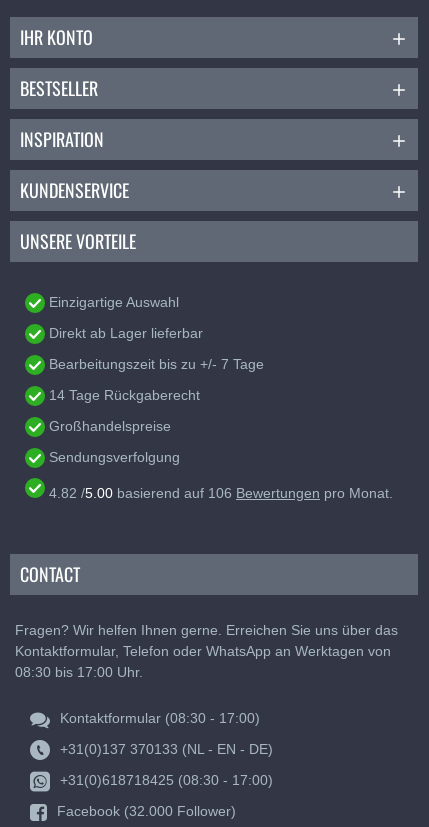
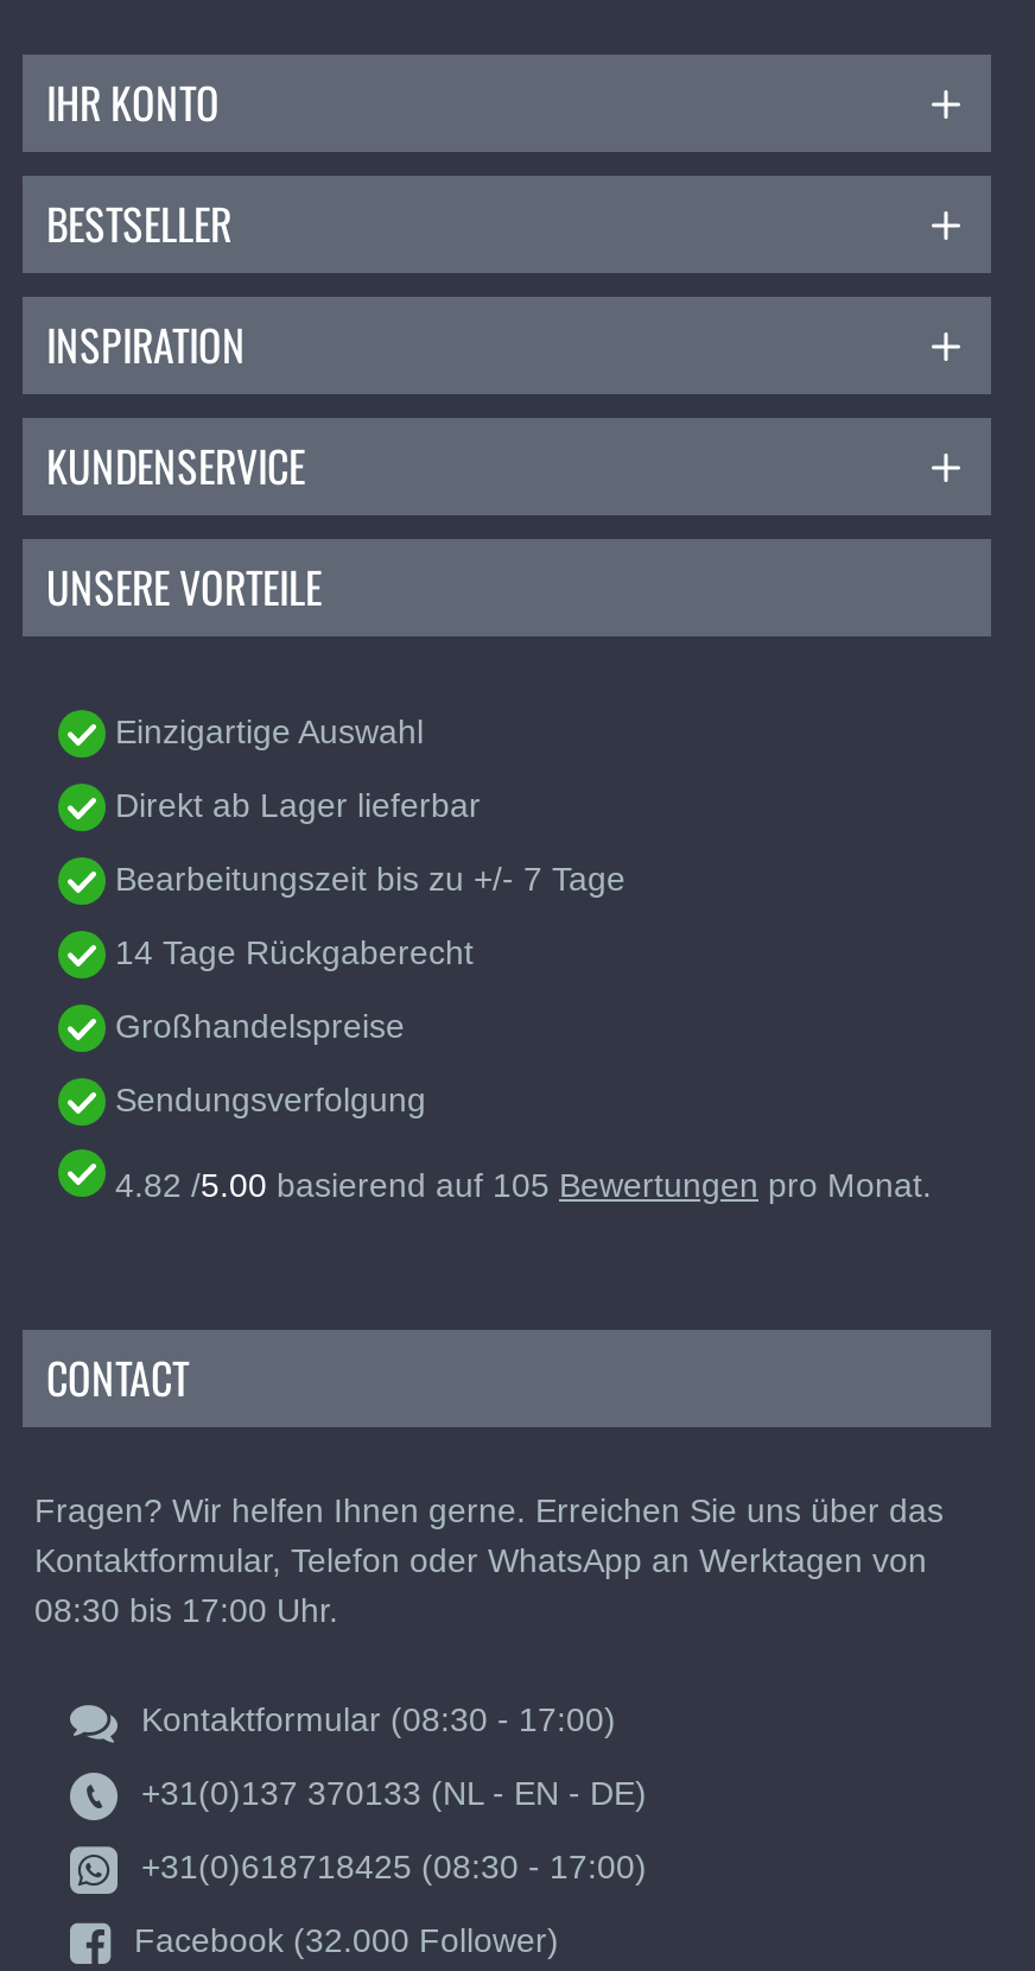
- 4.82 /5.00 basierend auf 106 Bewertungen pro Monat.
+ 4.82 /5.00 basierend auf 105 Bewertungen pro Monat.
